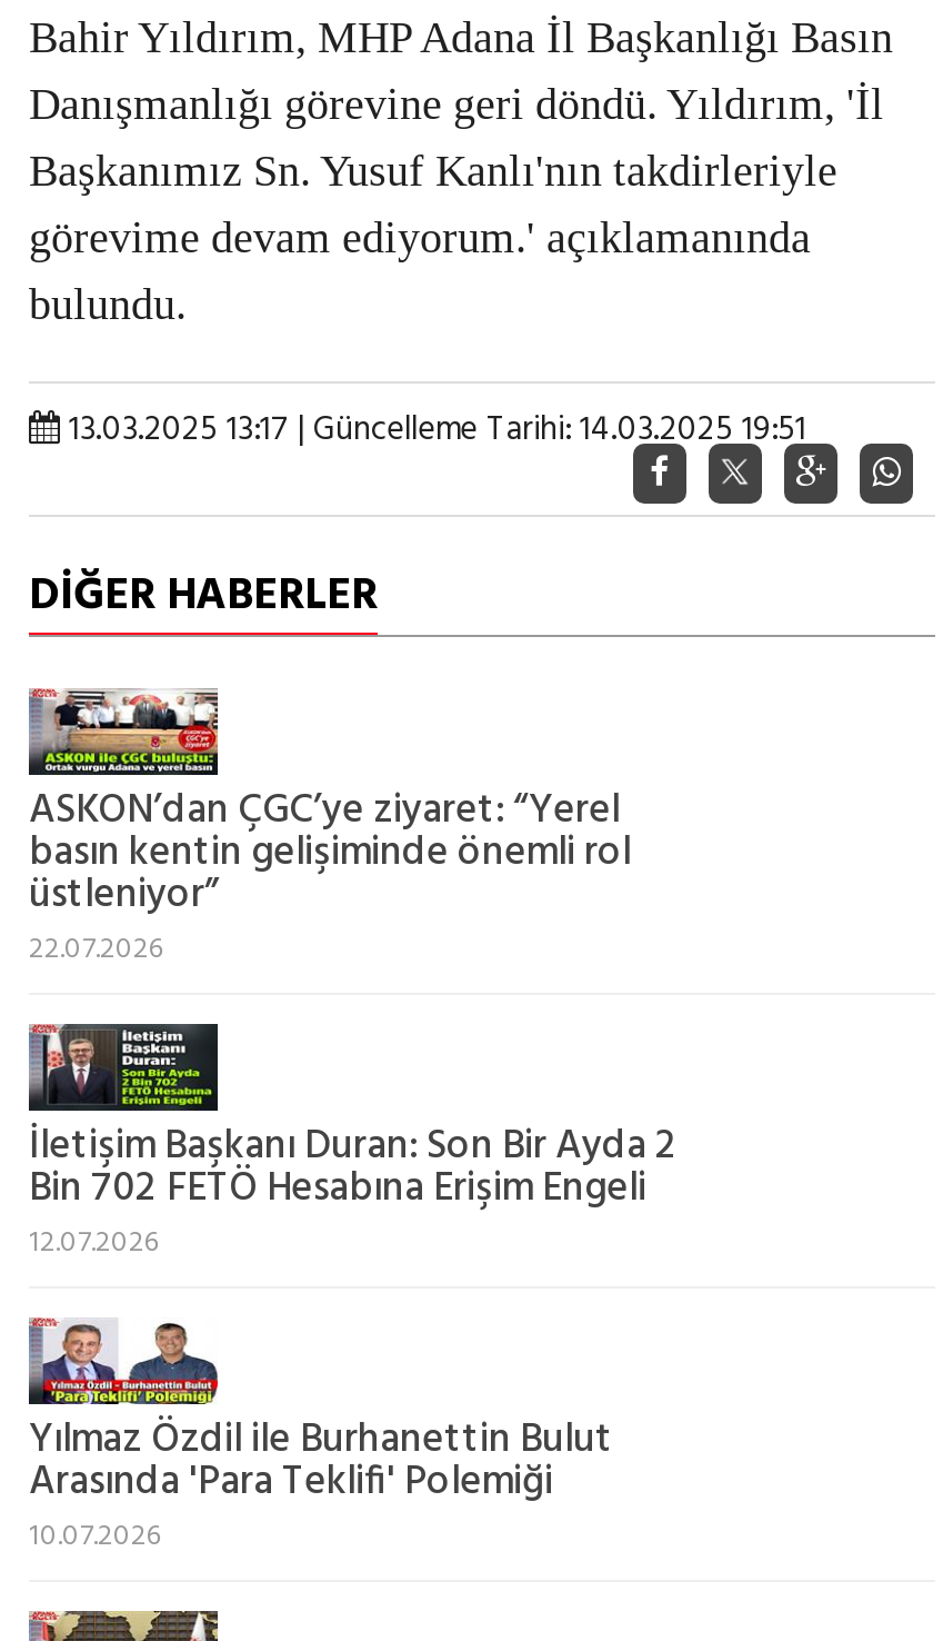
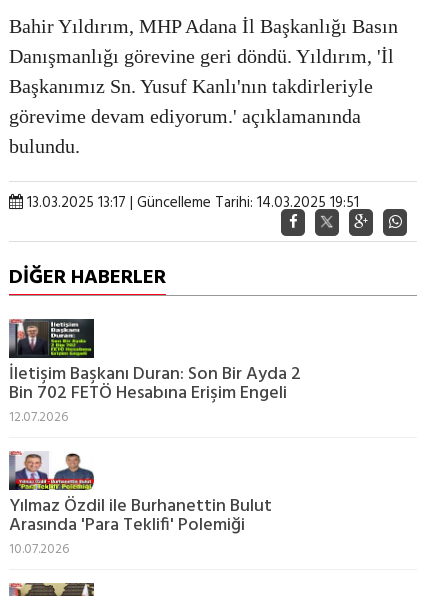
- [image]
- ASKON’dan ÇGC’ye ziyaret: “Yerel
- basın kentin gelişiminde önemli rol
- üstleniyor”
- 22.07.2026
